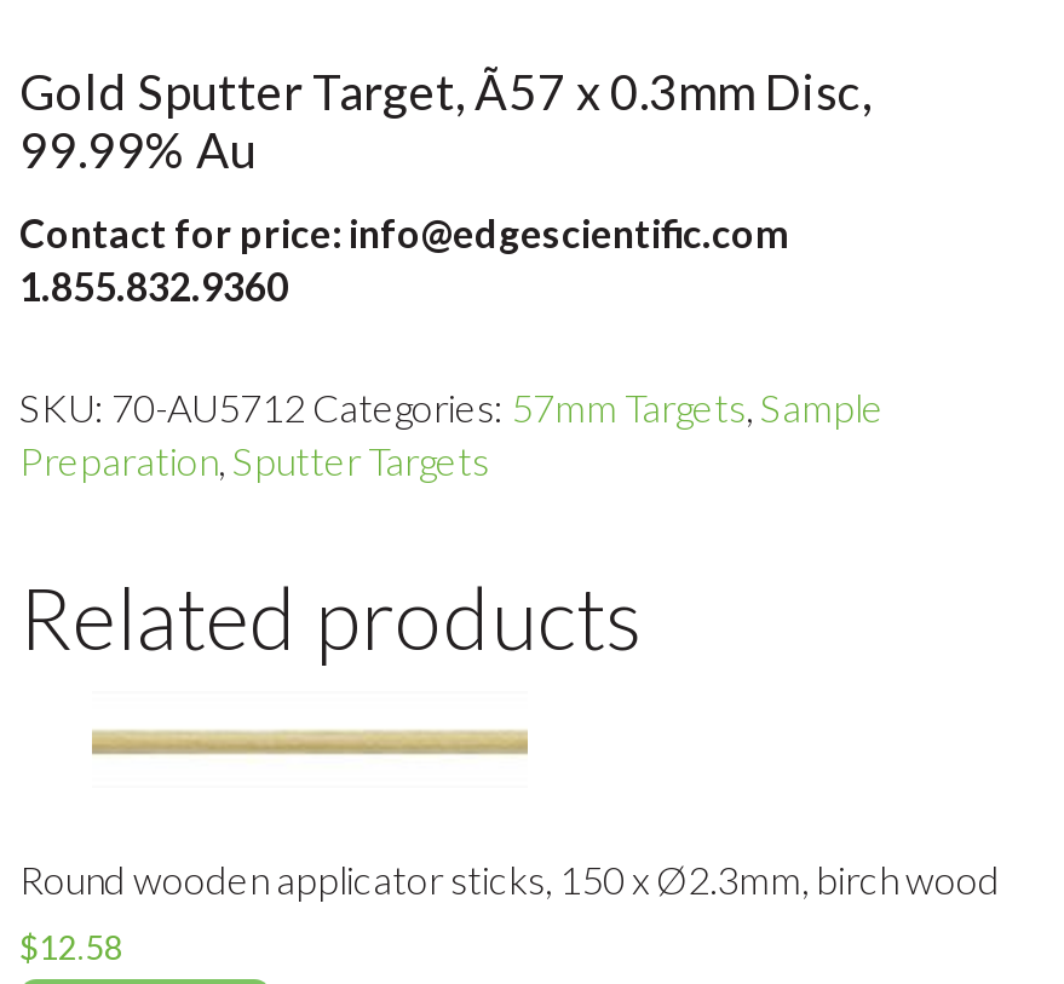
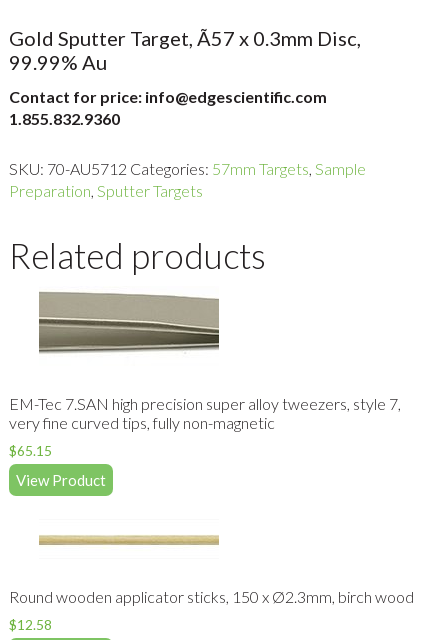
+ [image]
+ EM-Tec 7.SAN high precision super alloy tweezers, style 7,
+ very fine curved tips, fully non-magnetic
+ $65.15
+ View Product
